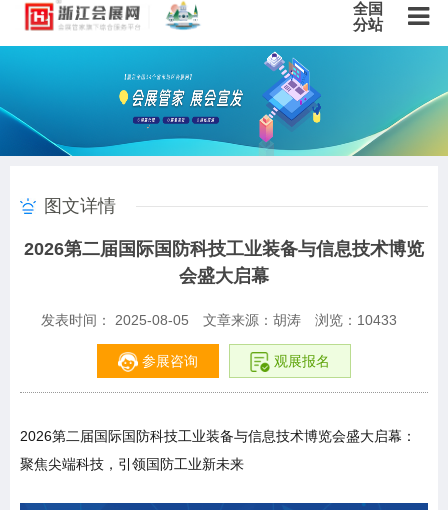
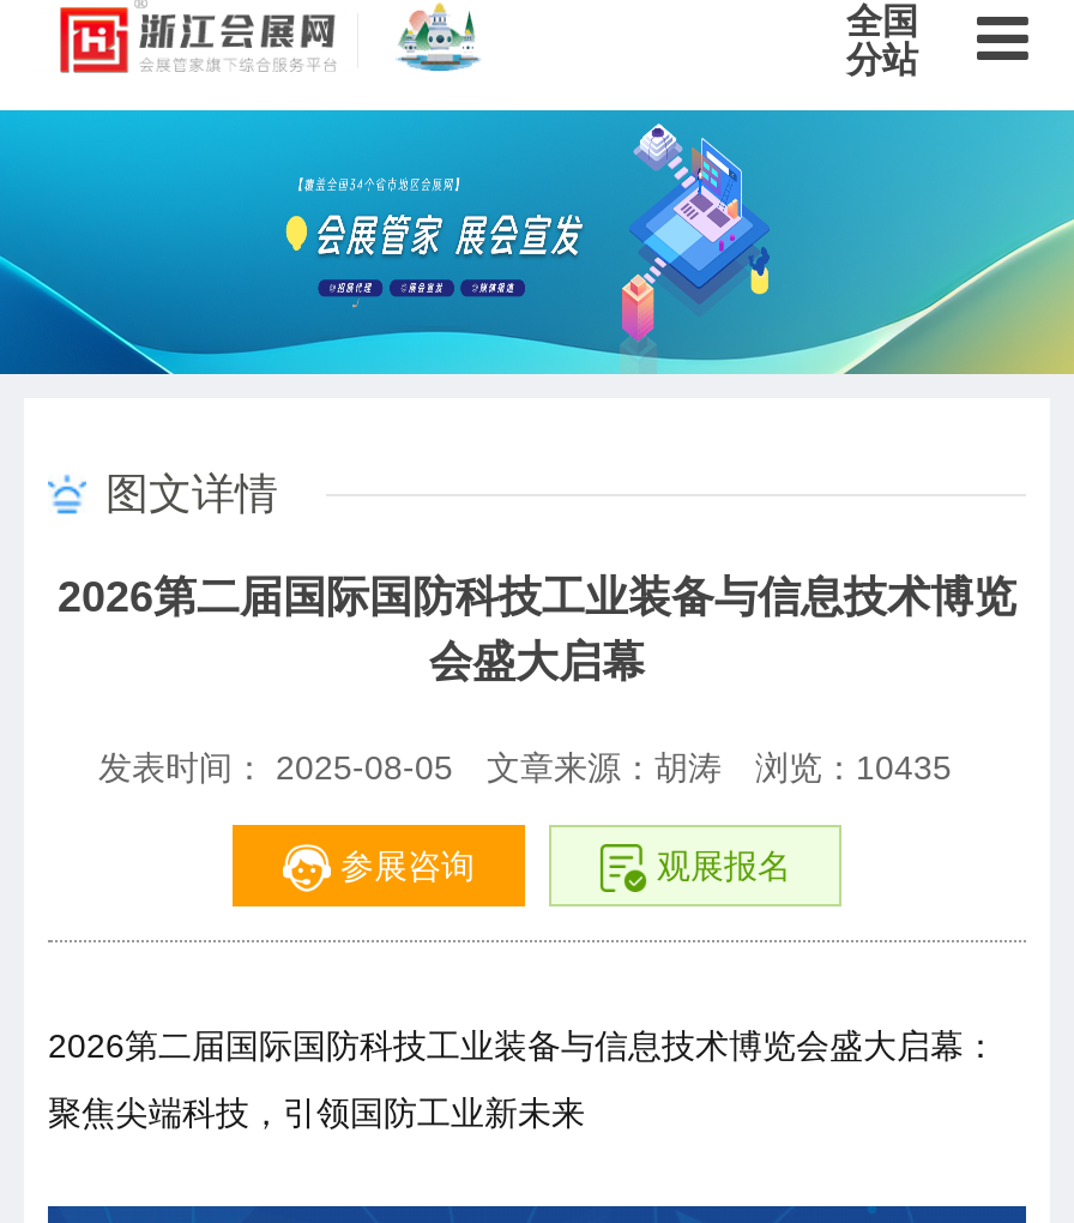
- 发表时间： 2025-08-05 文章来源：胡涛 浏览：10433
+ 发表时间： 2025-08-05 文章来源：胡涛 浏览：10435
